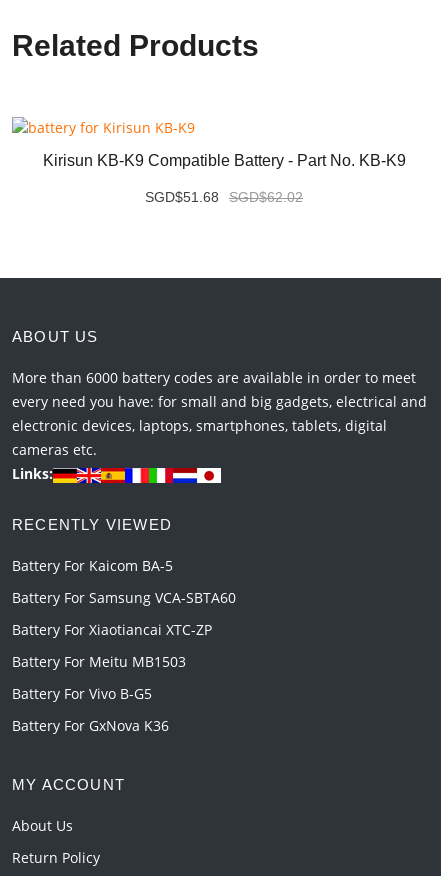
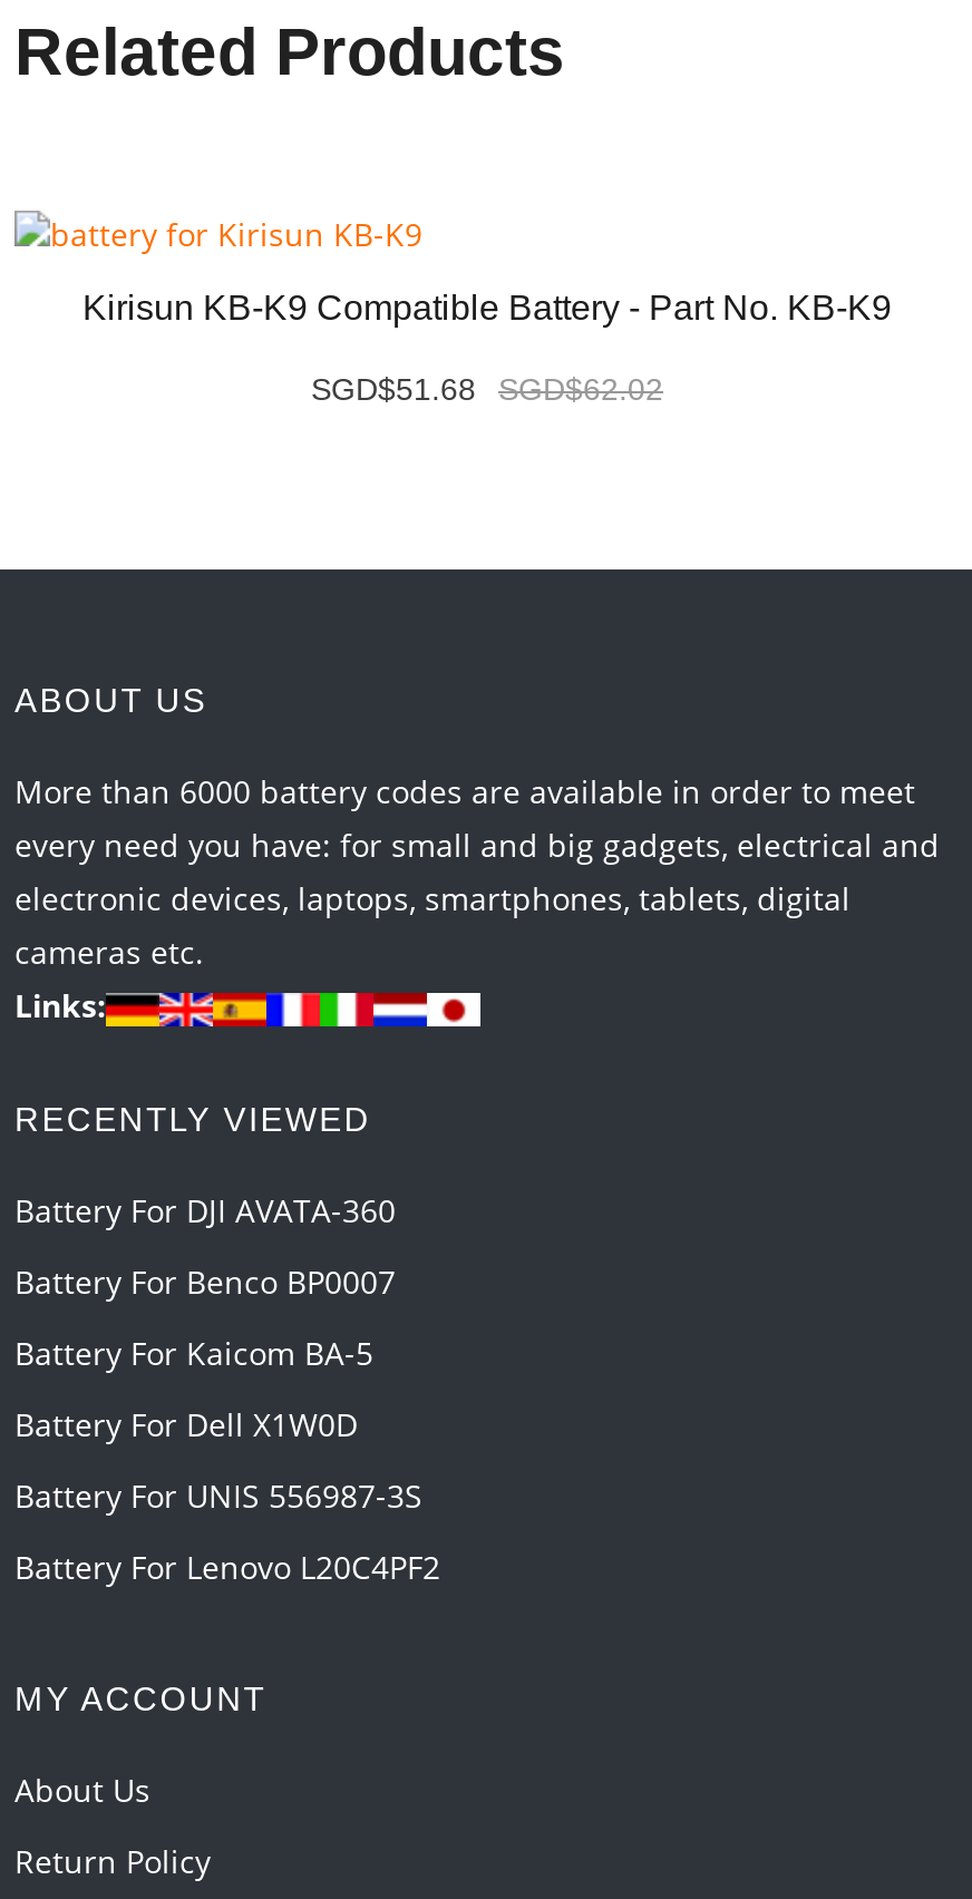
+ Battery For DJI AVATA-360
+ Battery For Benco BP0007

moved down: Battery For Kaicom BA-5

- Battery For Samsung VCA-SBTA60
- Battery For Xiaotiancai XTC-ZP
- Battery For Meitu MB1503
- Battery For Vivo B-G5
- Battery For GxNova K36
+ Battery For Dell X1W0D
+ Battery For UNIS 556987-3S
+ Battery For Lenovo L20C4PF2
